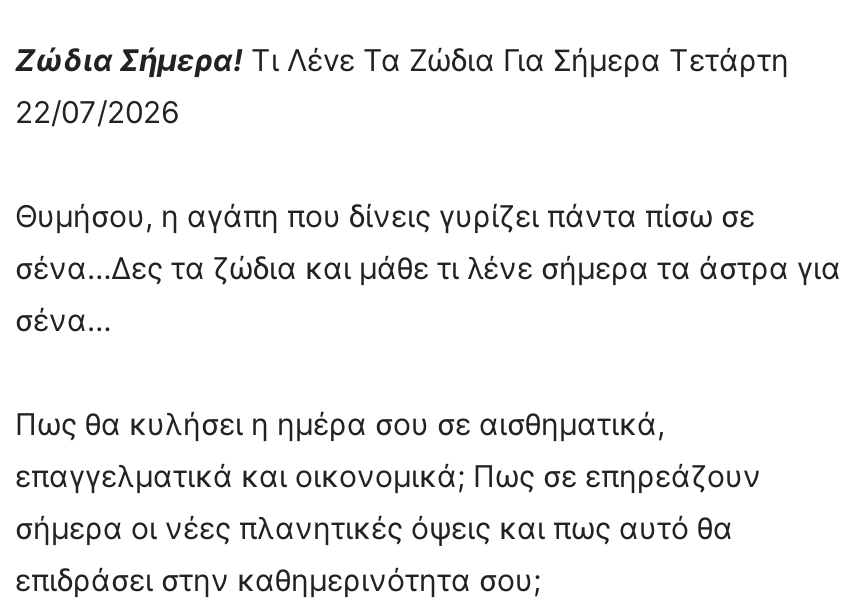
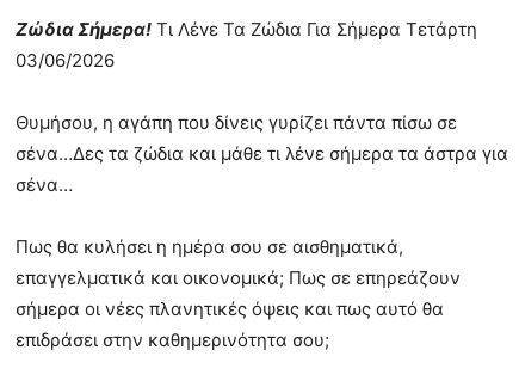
- 22/07/2026
+ 03/06/2026
